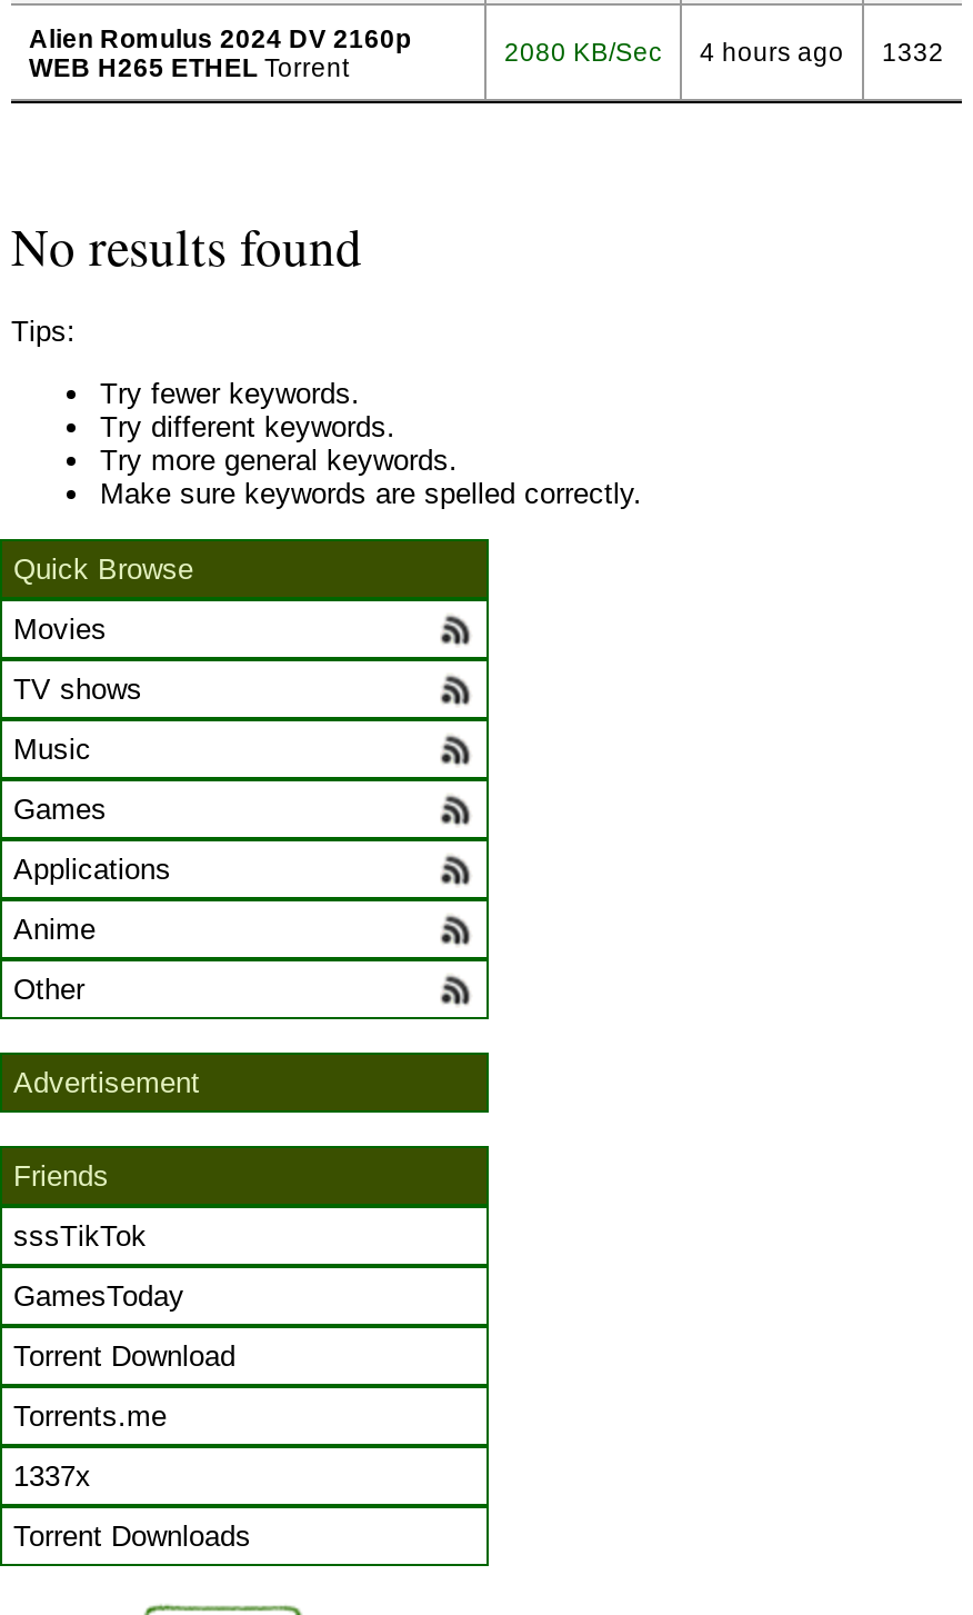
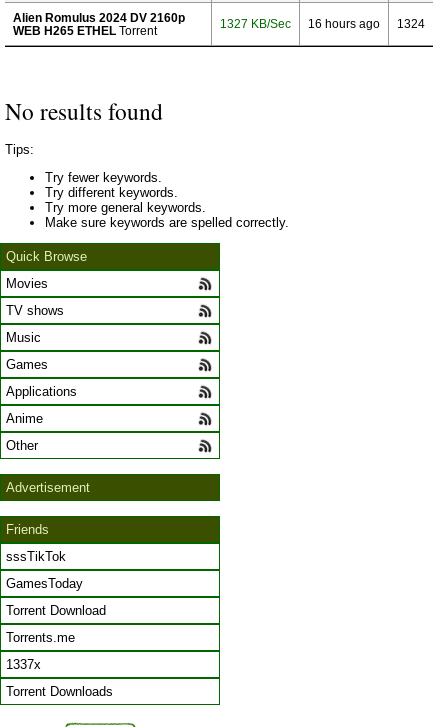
- 2080 KB/Sec
+ 1327 KB/Sec

- 4 hours ago
+ 16 hours ago

- 1332
+ 1324
